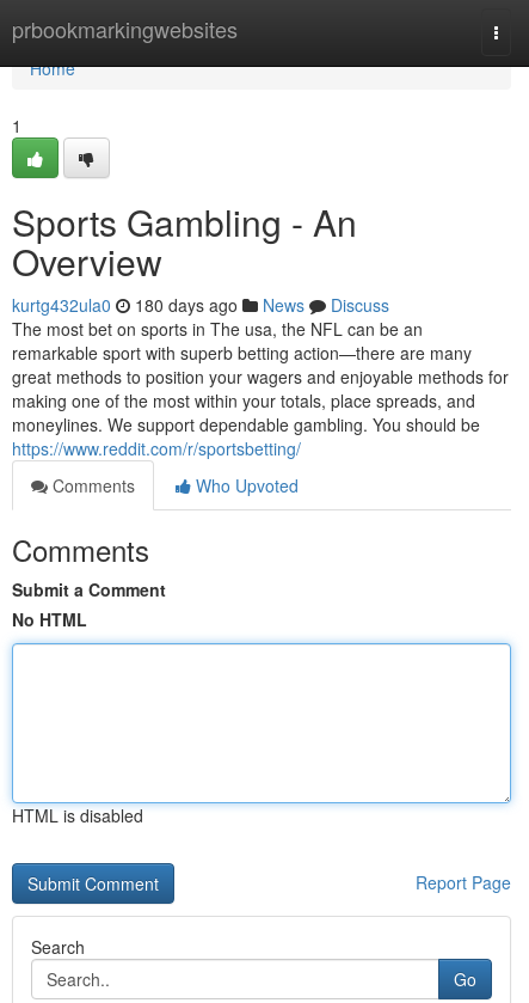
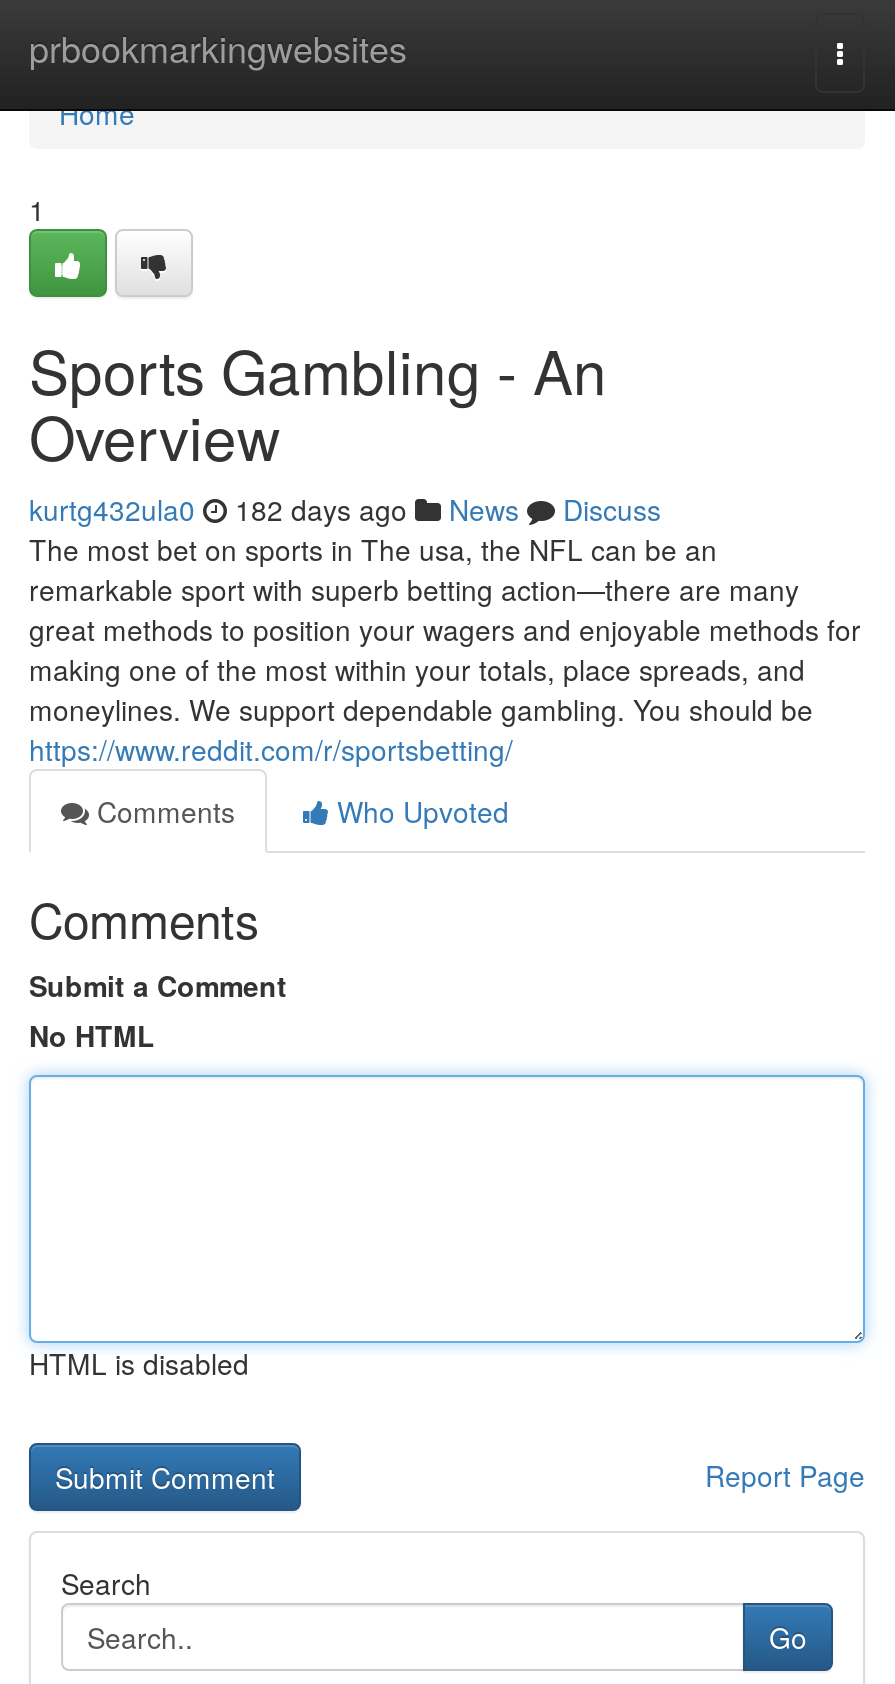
- kurtg432ula0 180 days ago News Discuss
+ kurtg432ula0 182 days ago News Discuss
